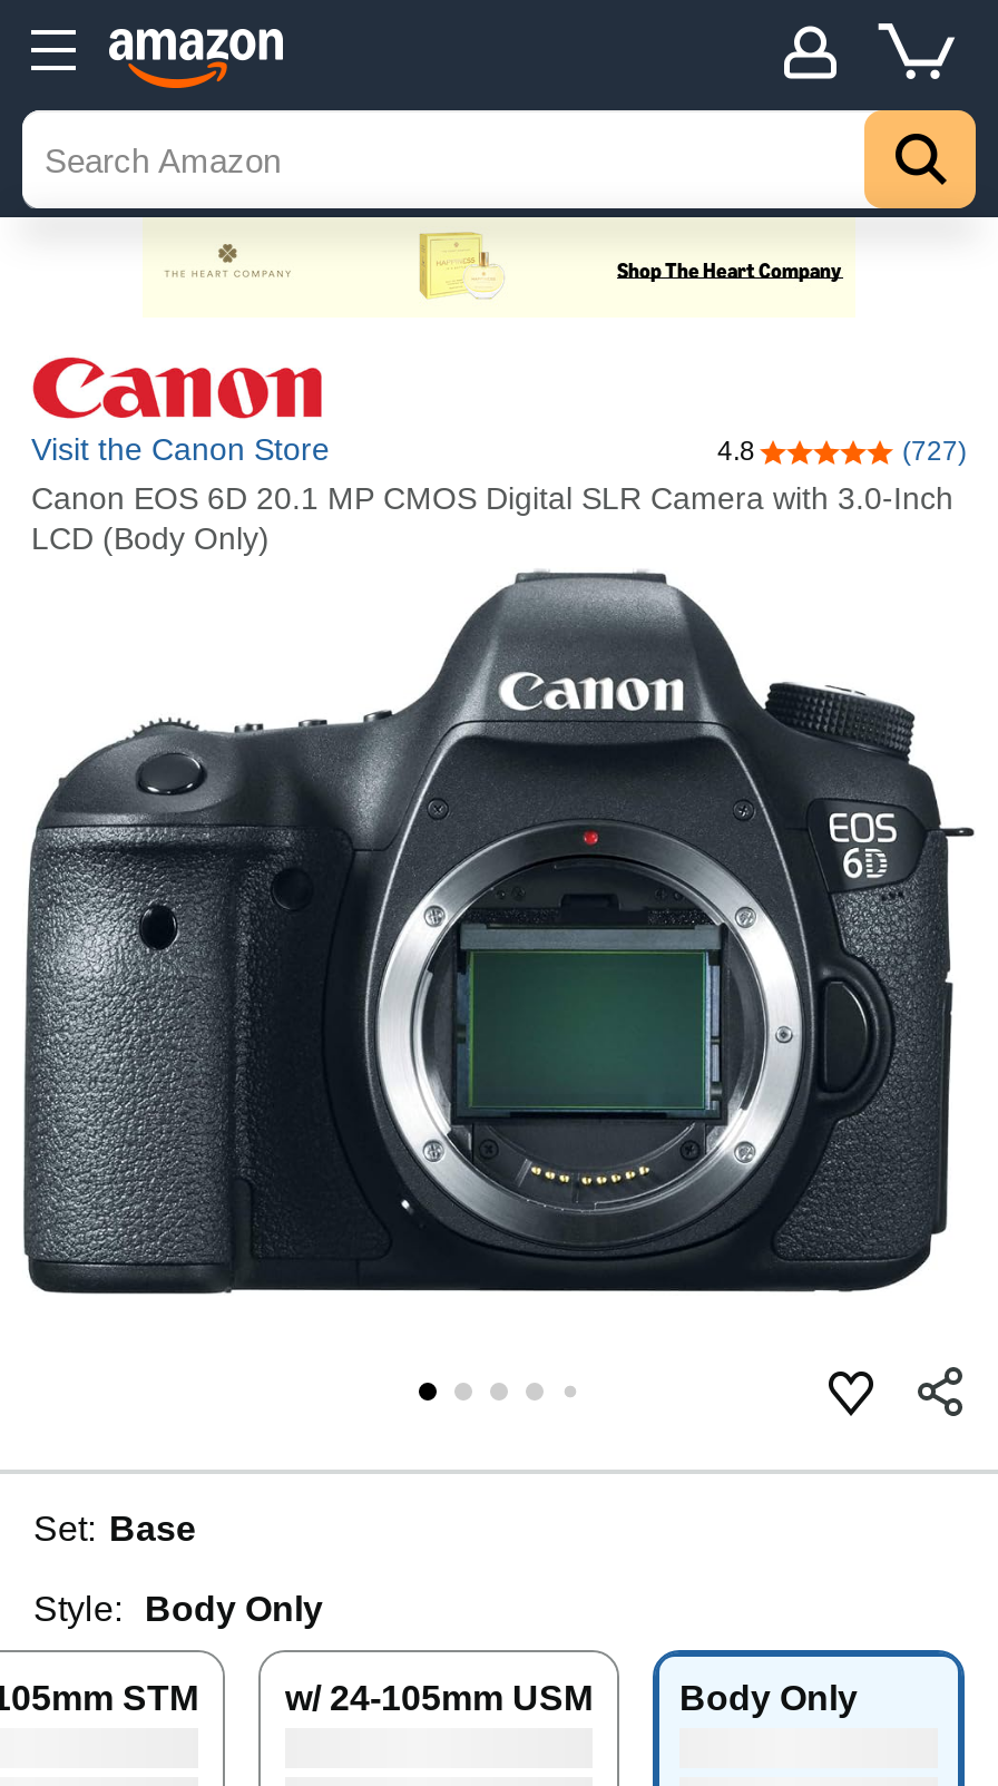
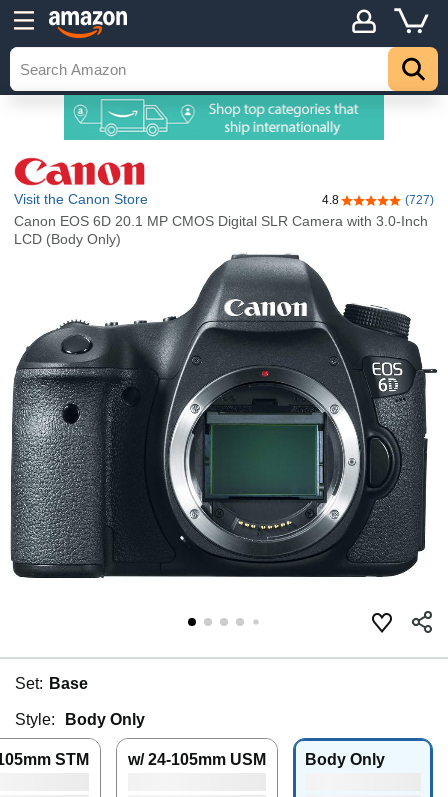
- [image]
+ [image]
